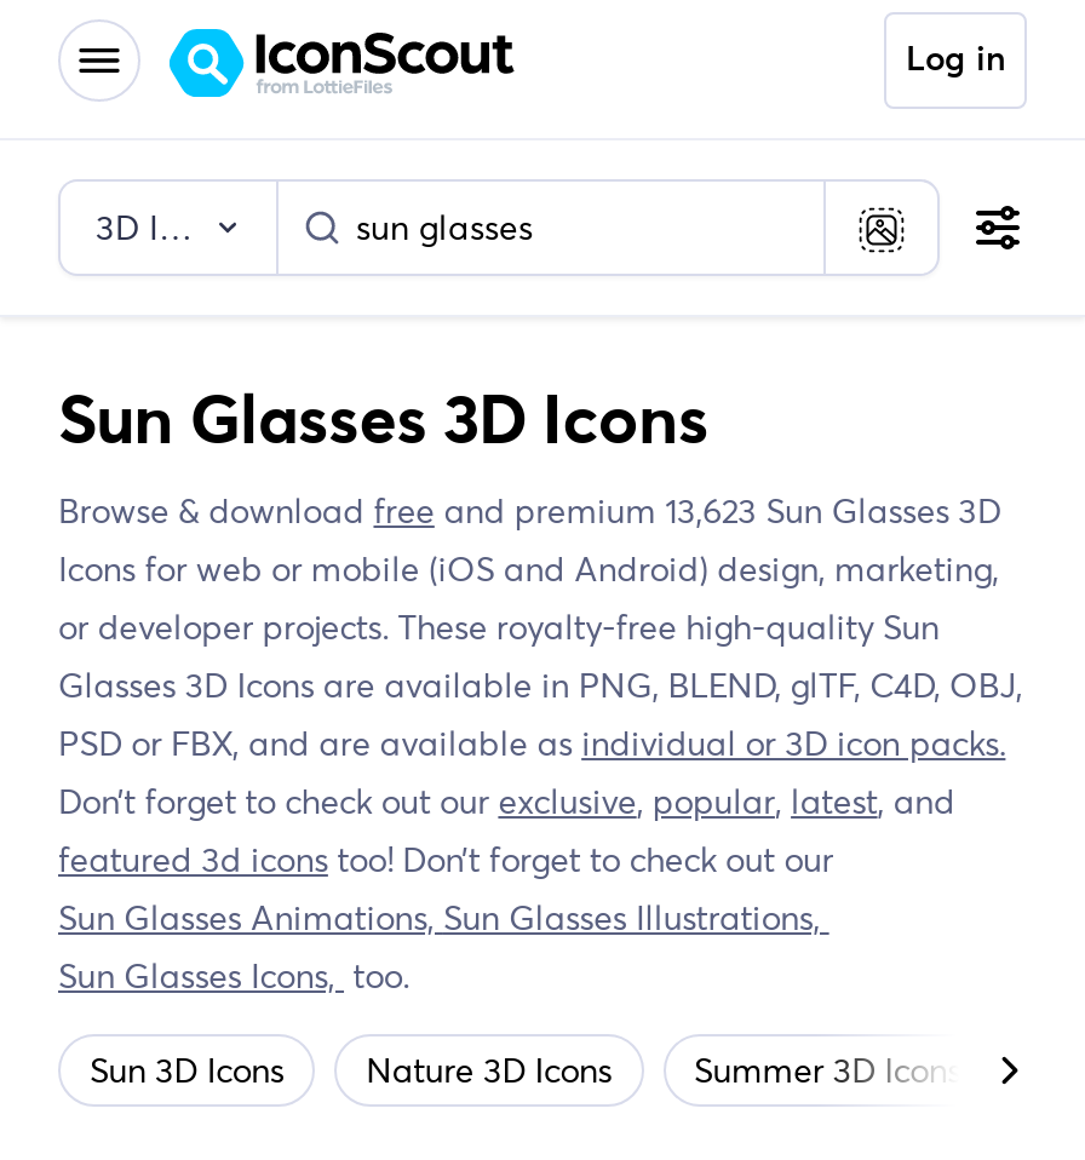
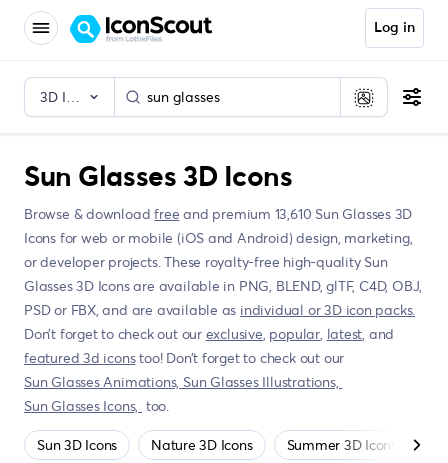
- Browse & download free and premium 13,623 Sun Glasses 3D
+ Browse & download free and premium 13,610 Sun Glasses 3D
